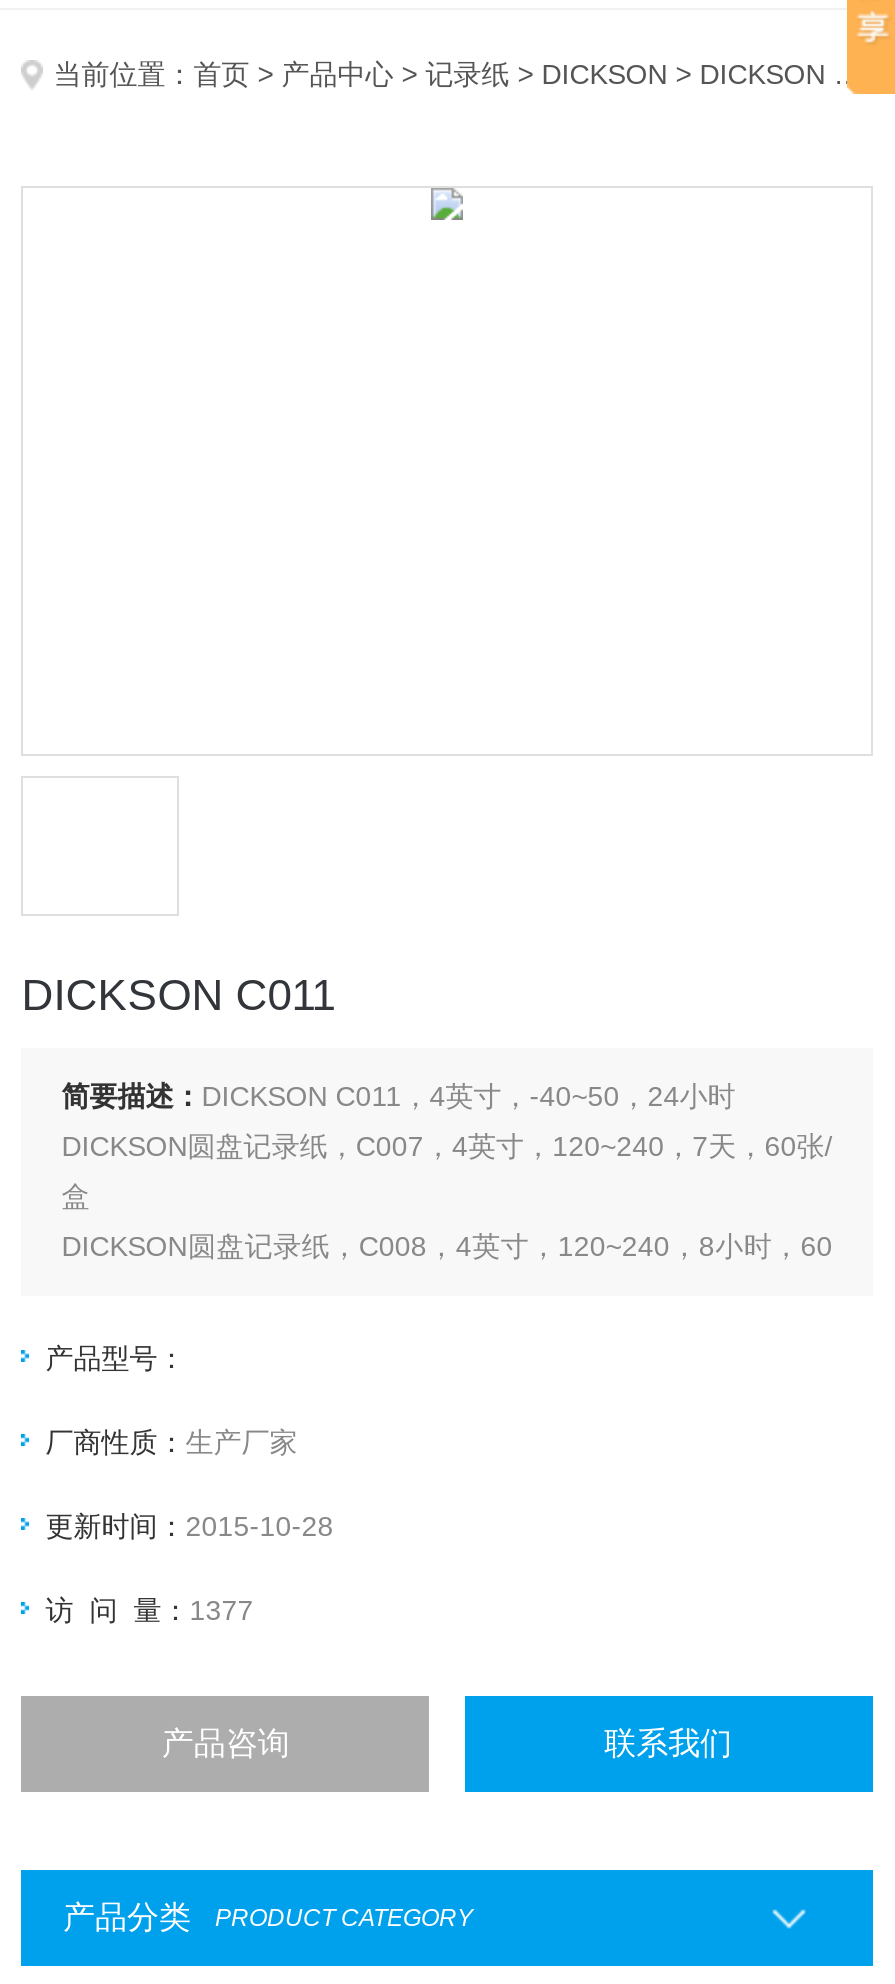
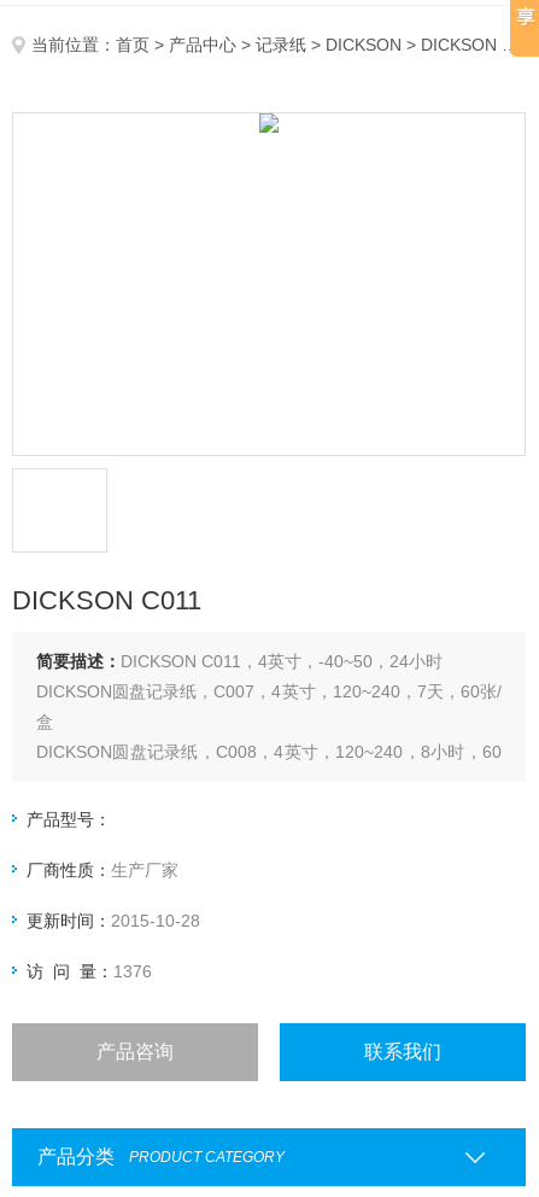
- 访 问 量：1377
+ 访 问 量：1376
